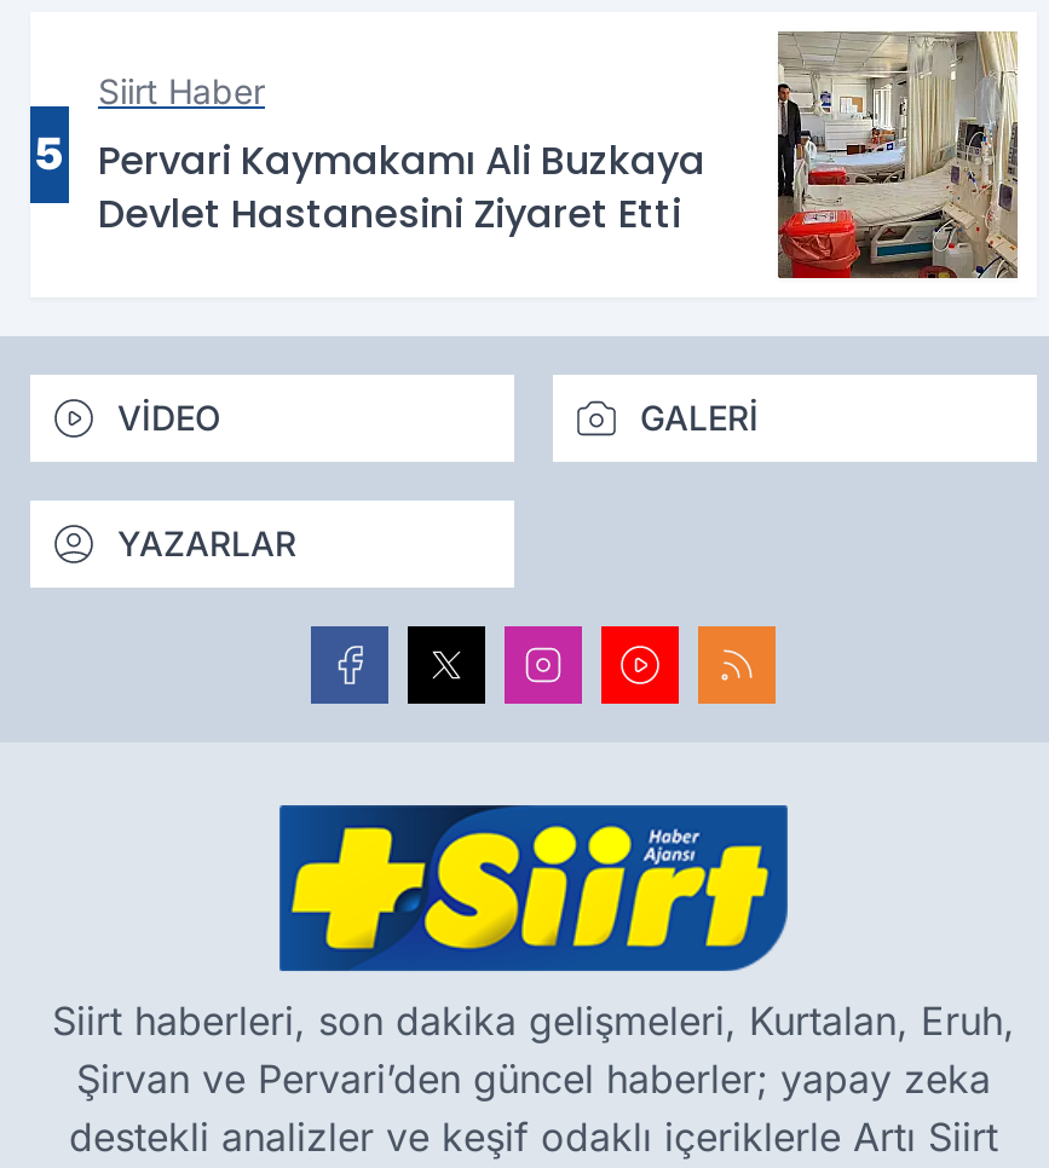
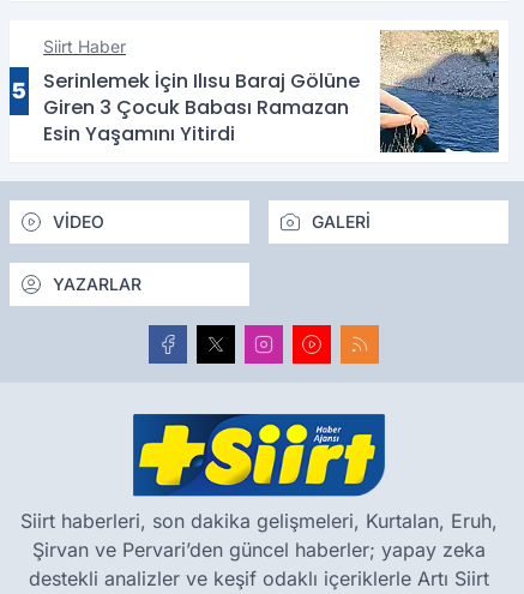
- [image]
- Pervari Kaymakamı Ali Buzkaya
- Devlet Hastanesini Ziyaret Etti
+ [image]
+ Serinlemek İçin Ilısu Baraj Gölüne
+ Giren 3 Çocuk Babası Ramazan
+ Esin Yaşamını Yitirdi
